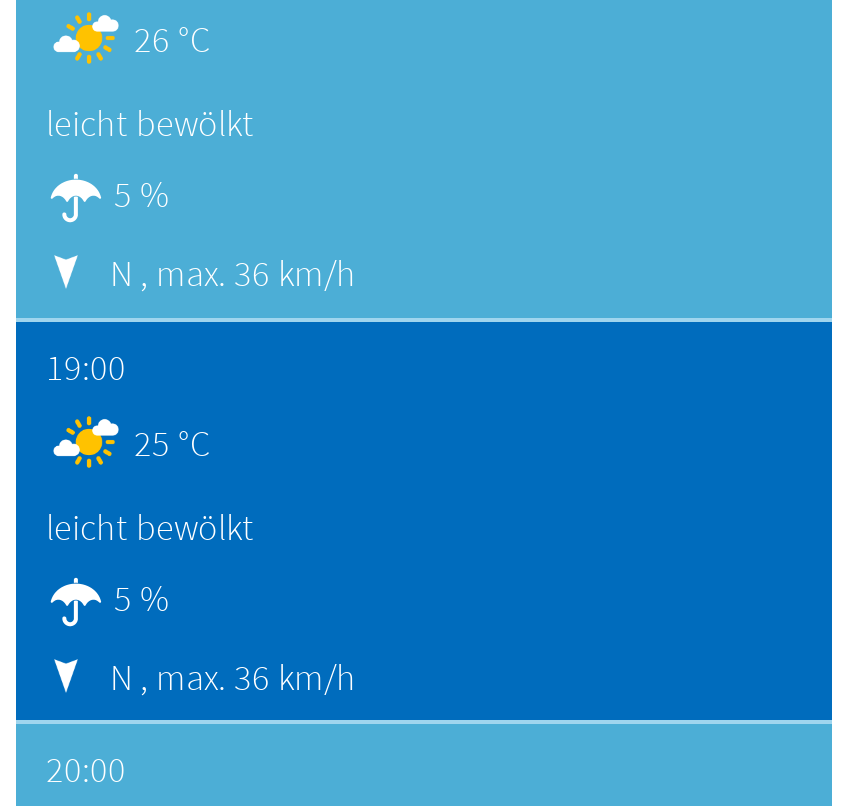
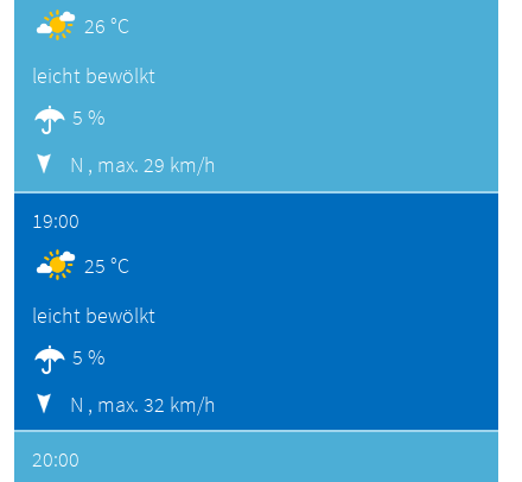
- N , max. 36 km/h
+ N , max. 29 km/h

- N , max. 36 km/h
+ N , max. 32 km/h
